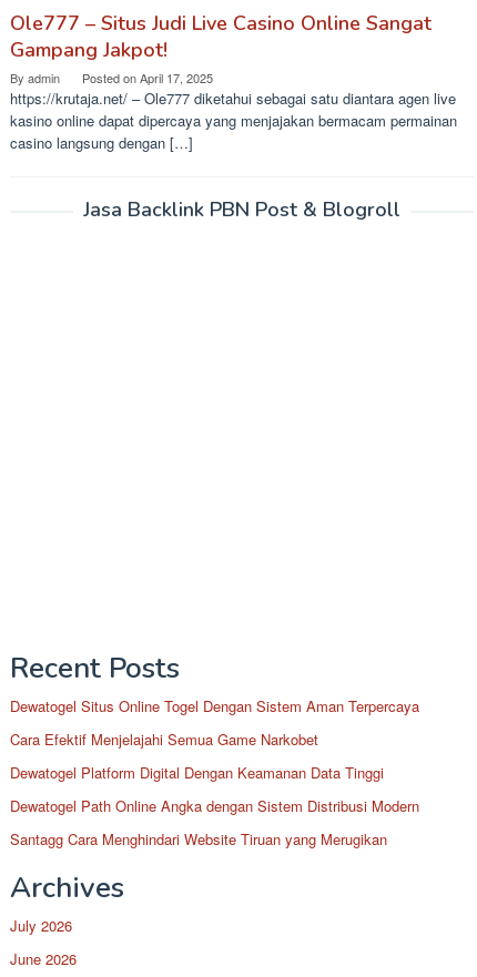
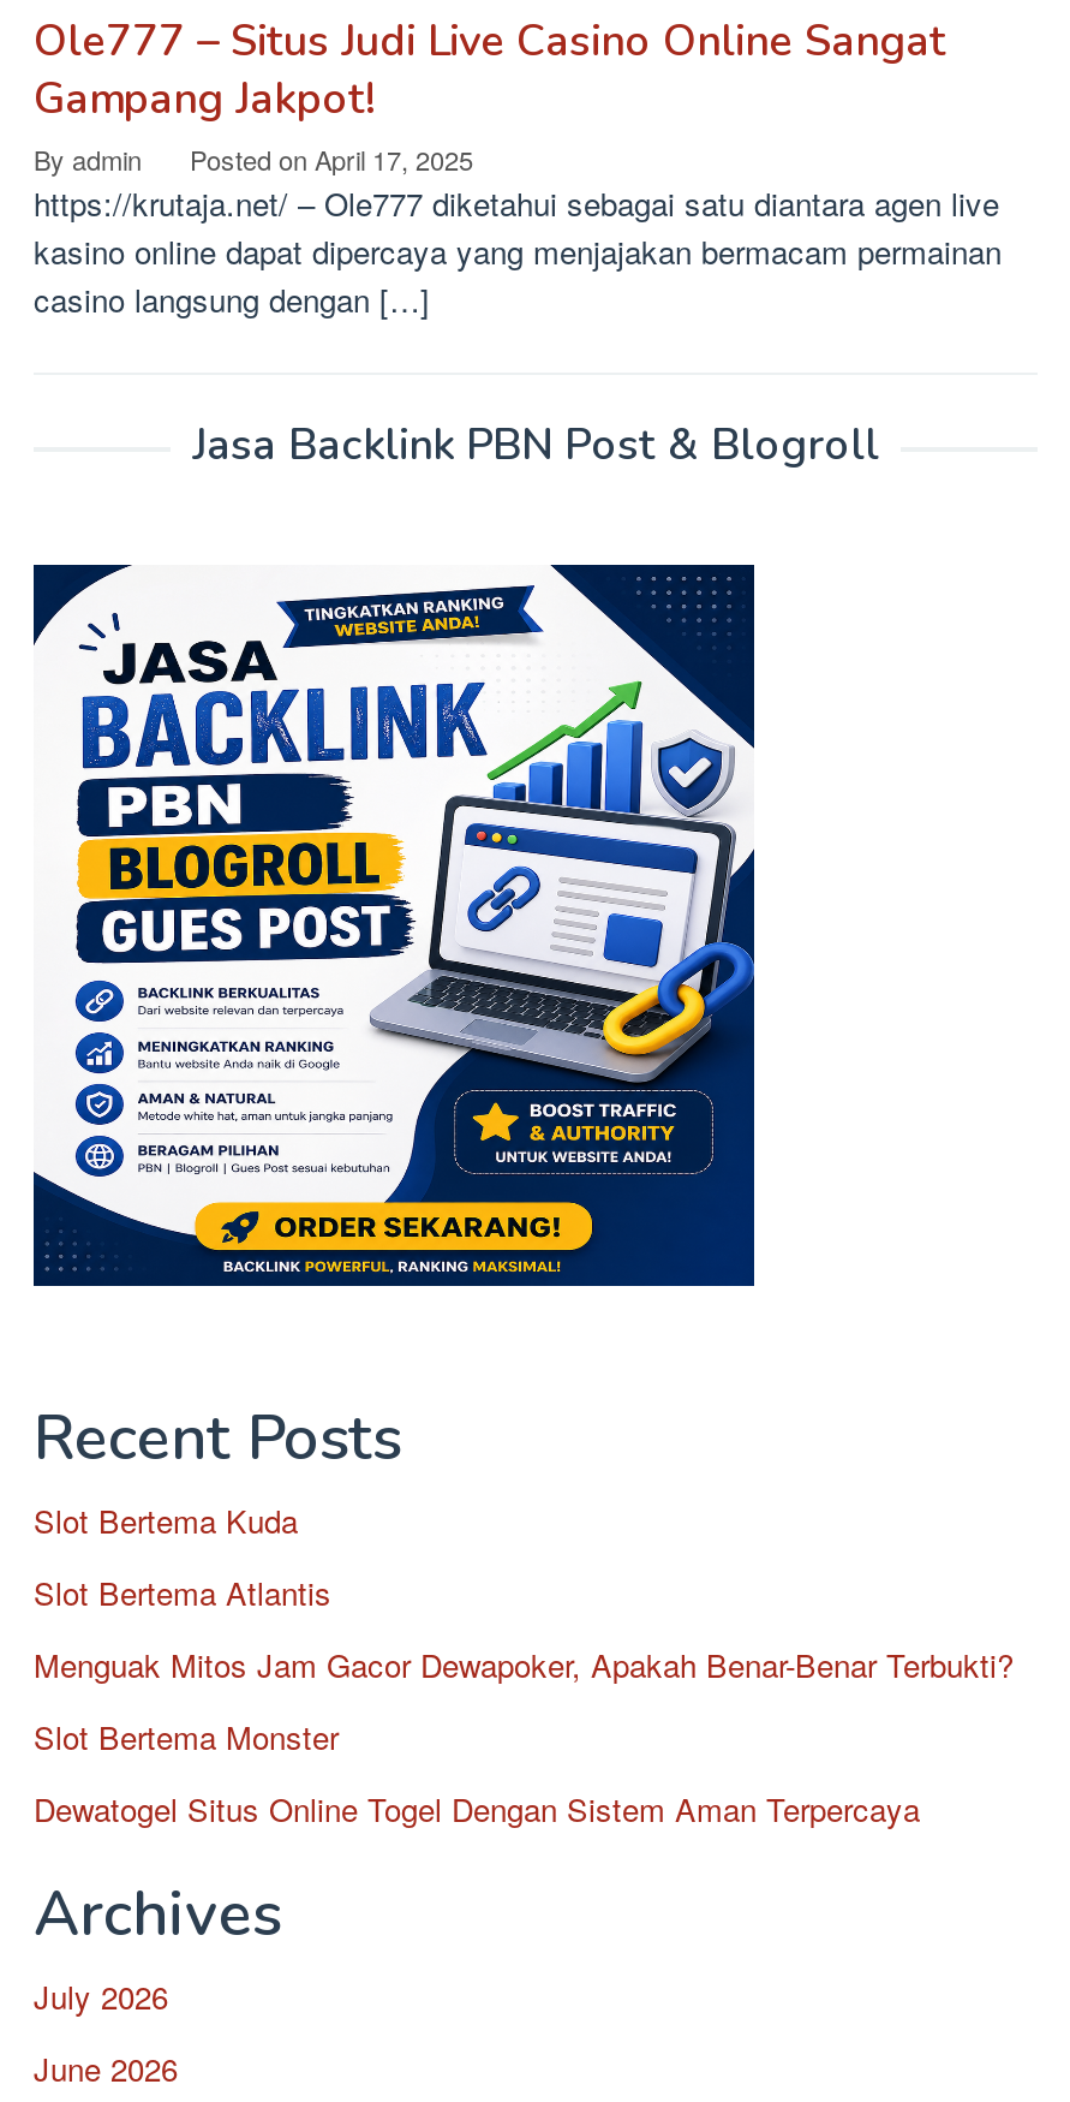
+ [image]

+ Slot Bertema Kuda
+ Slot Bertema Atlantis
+ Menguak Mitos Jam Gacor Dewapoker, Apakah Benar-Benar Terbukti?
+ Slot Bertema Monster

moved down: Dewatogel Situs Online Togel Dengan Sistem Aman Terpercaya

- Cara Efektif Menjelajahi Semua Game Narkobet
- Dewatogel Platform Digital Dengan Keamanan Data Tinggi
- Dewatogel Path Online Angka dengan Sistem Distribusi Modern
- Santagg Cara Menghindari Website Tiruan yang Merugikan
